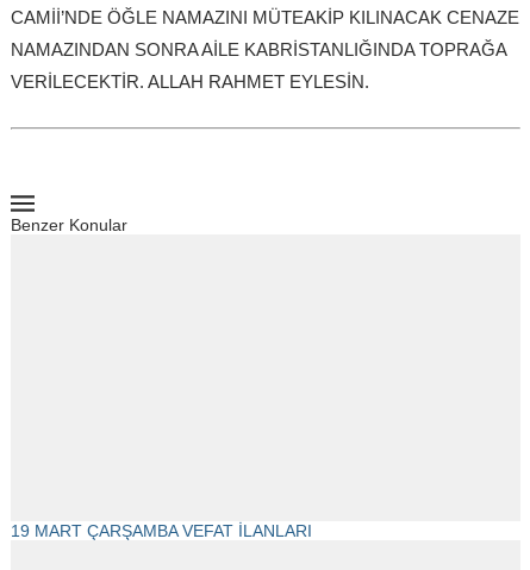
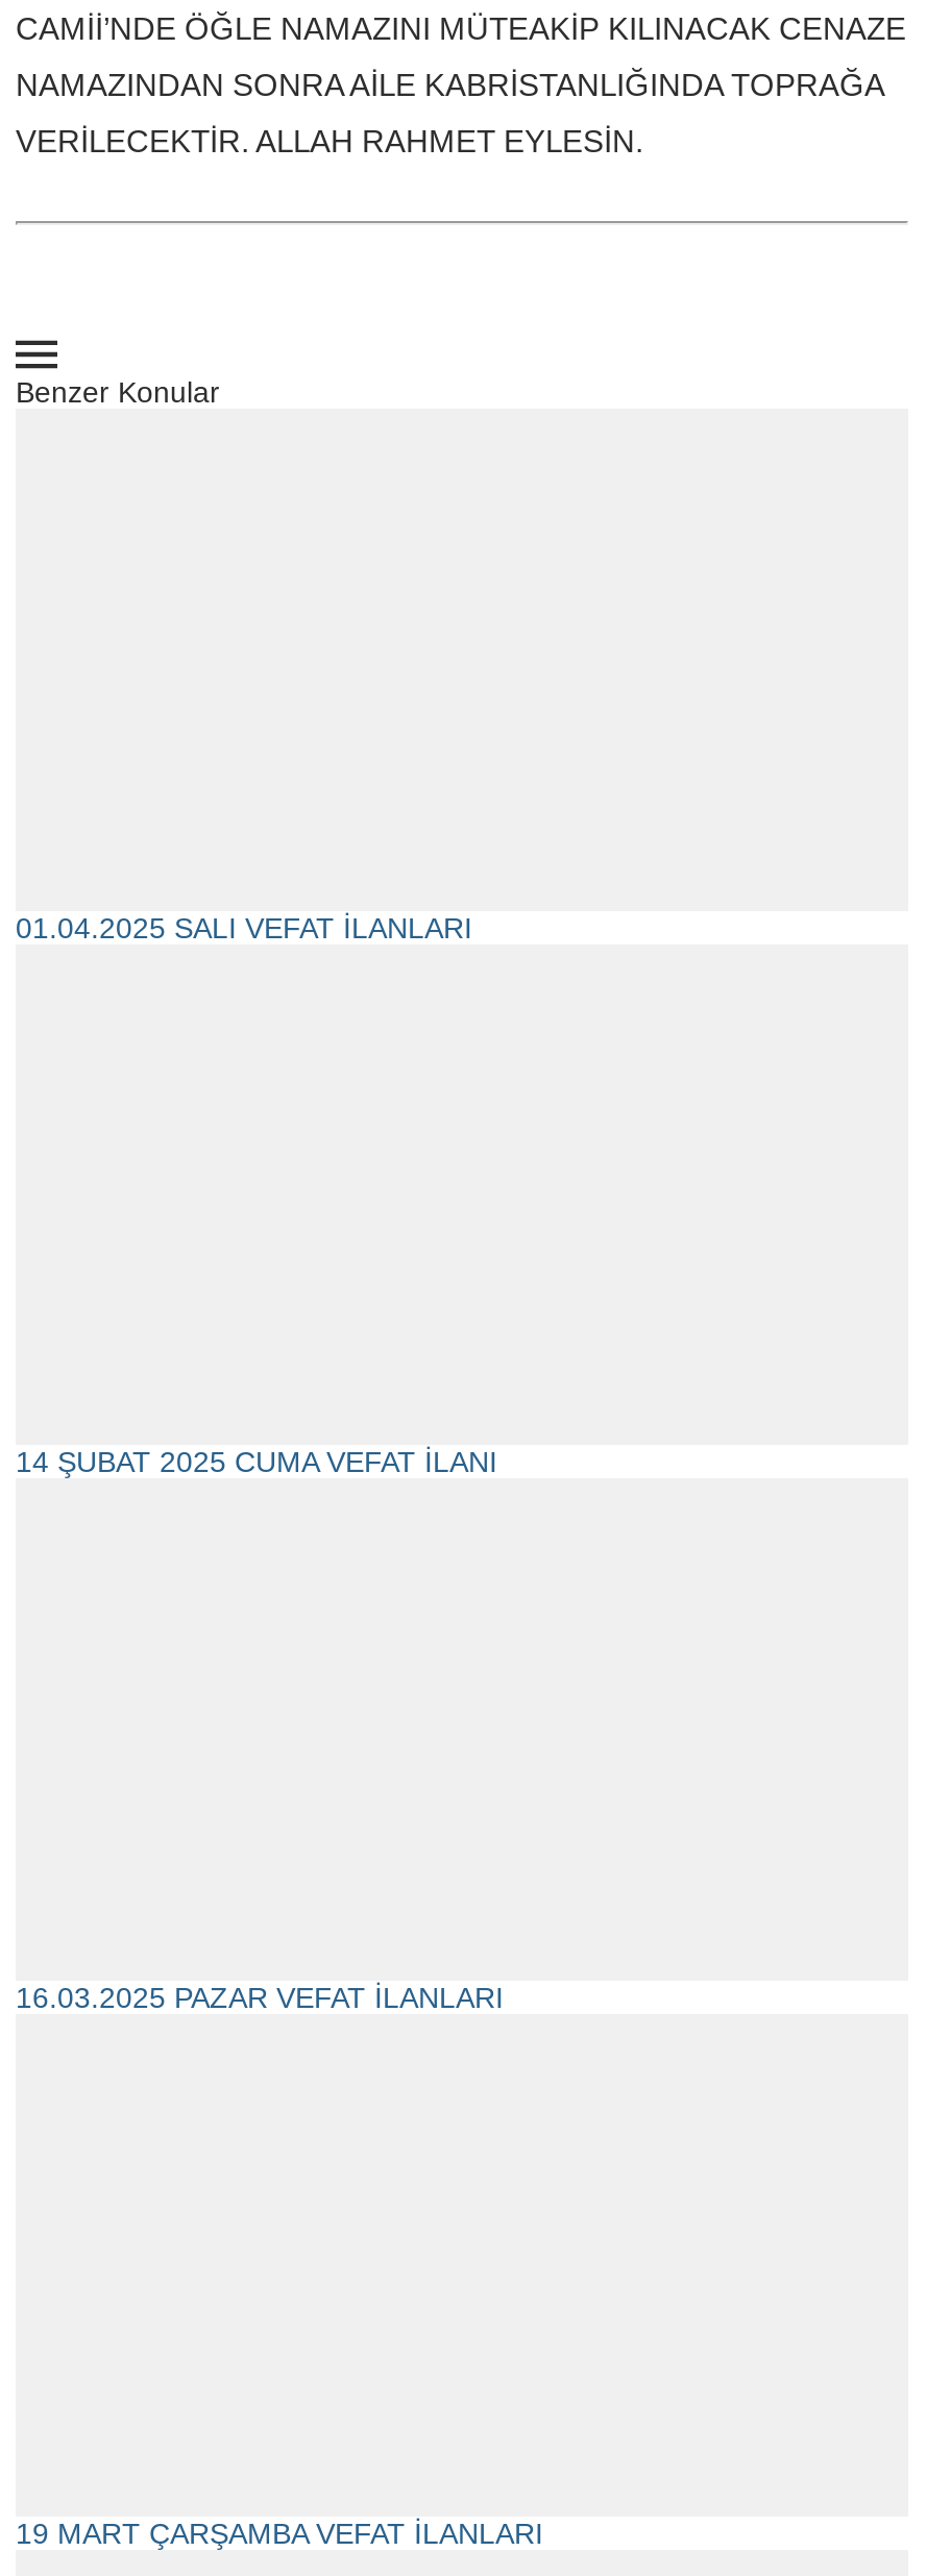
+ 01.04.2025 SALI VEFAT İLANLARI

+ 14 ŞUBAT 2025 CUMA VEFAT İLANI

+ 16.03.2025 PAZAR VEFAT İLANLARI
